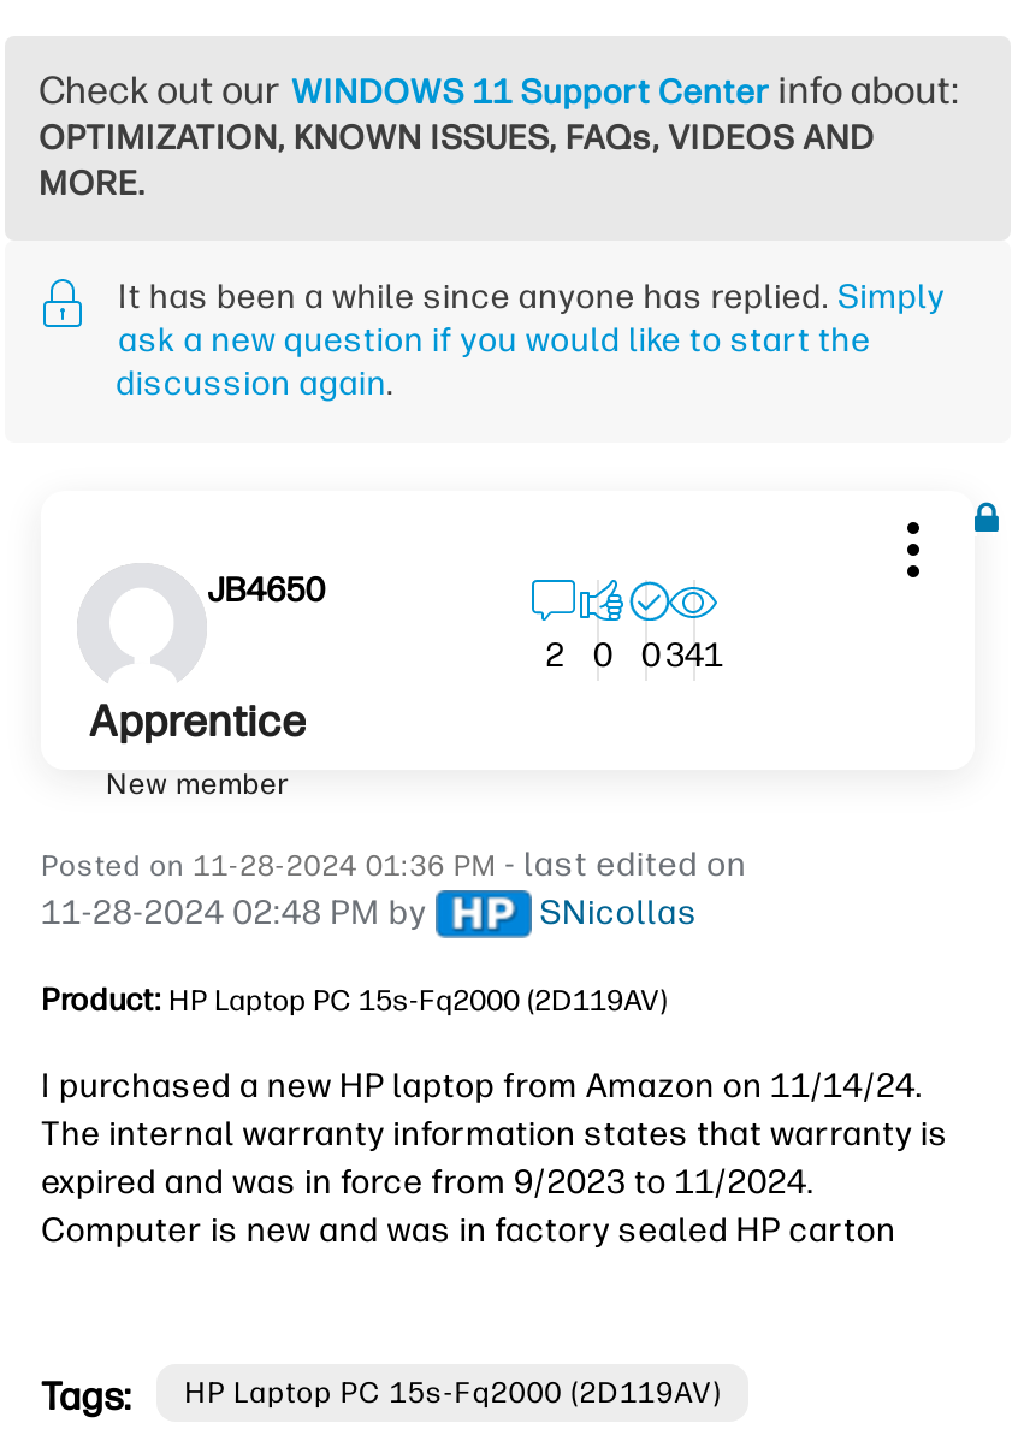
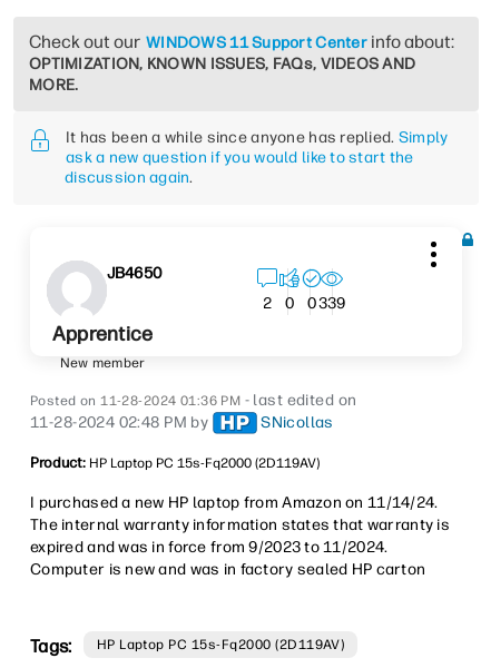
- 2 0 0 341
+ 2 0 0 339
